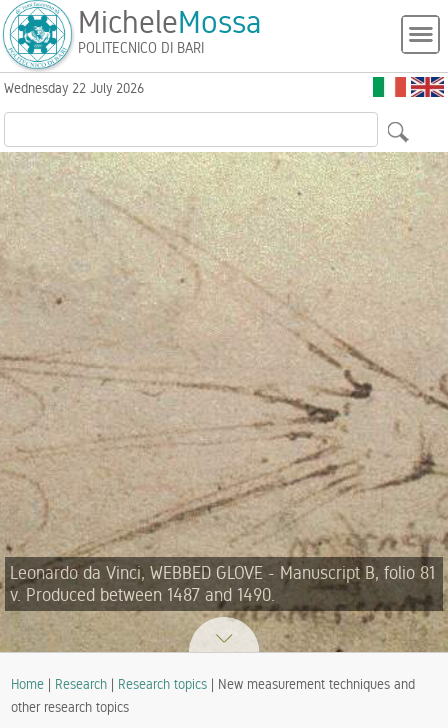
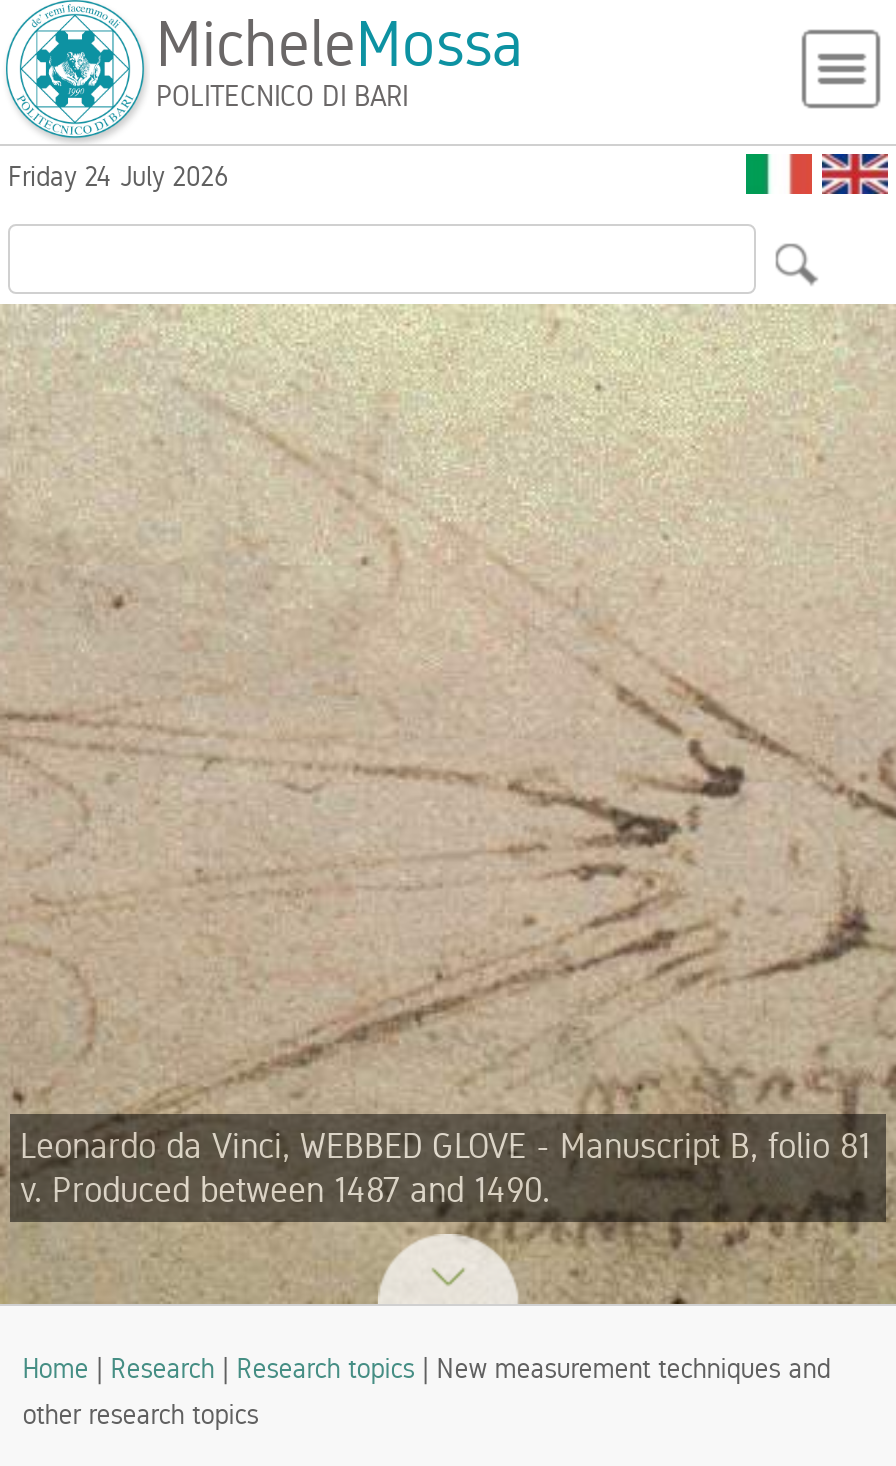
- Wednesday 22 July 2026
+ Friday 24 July 2026
